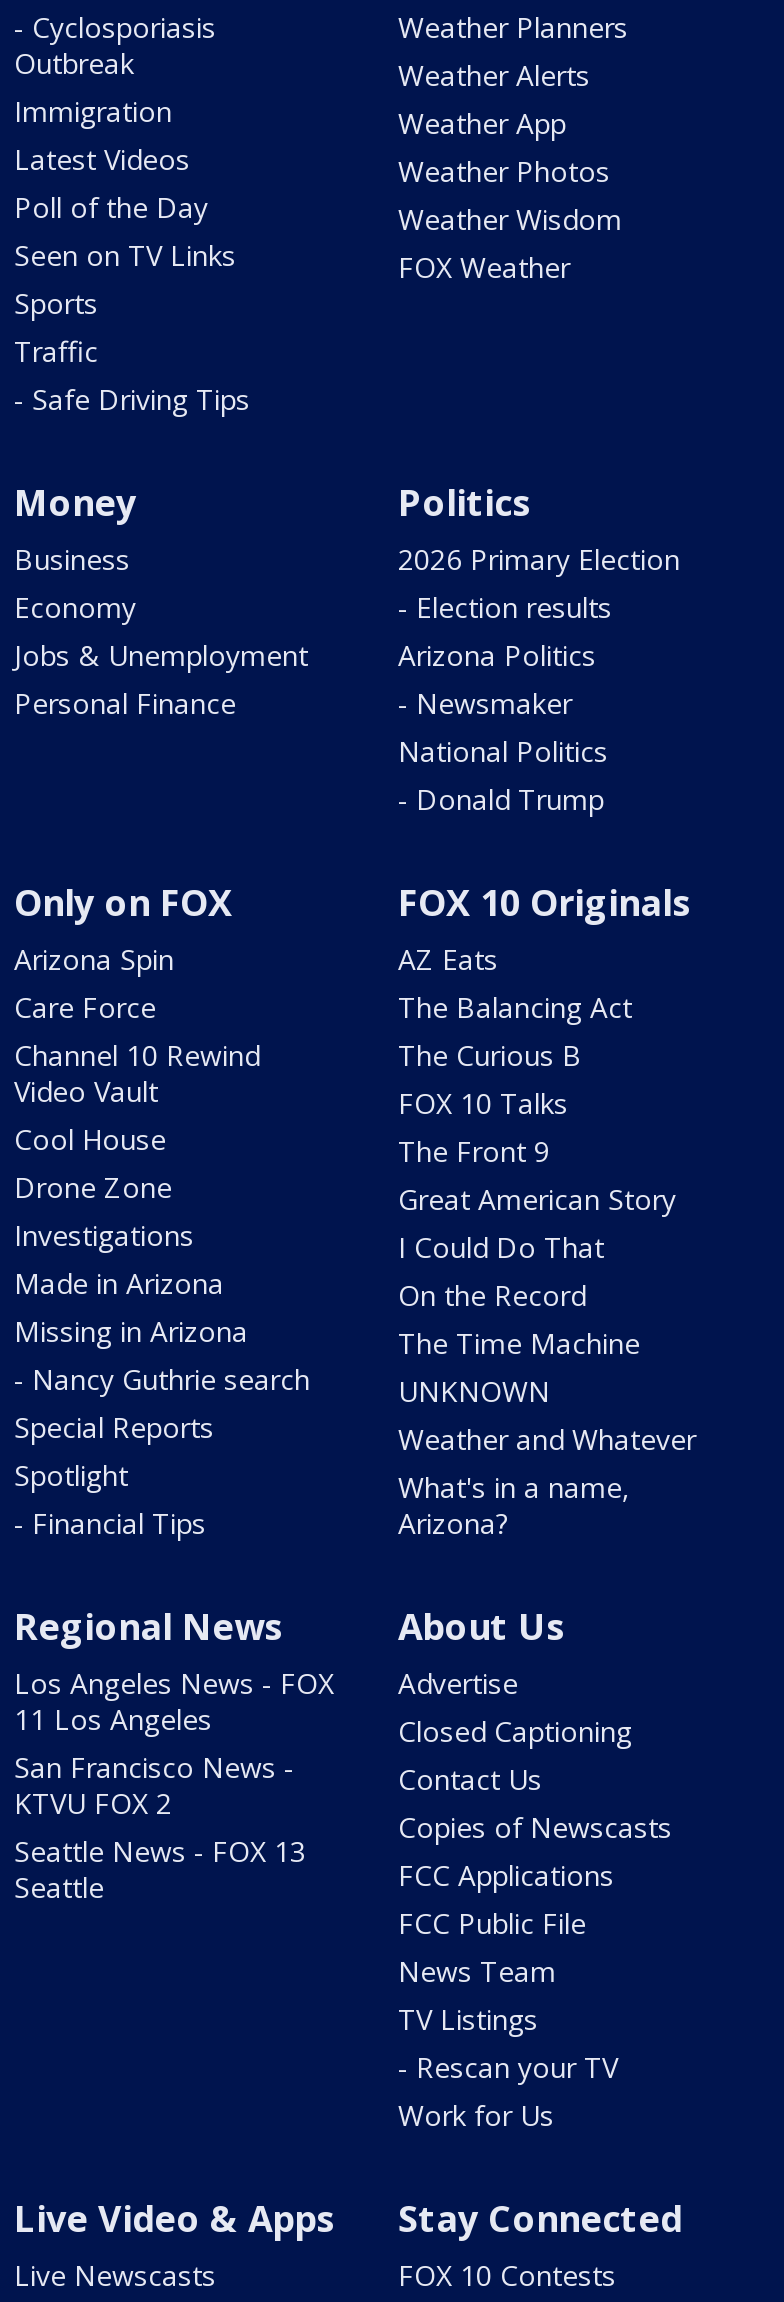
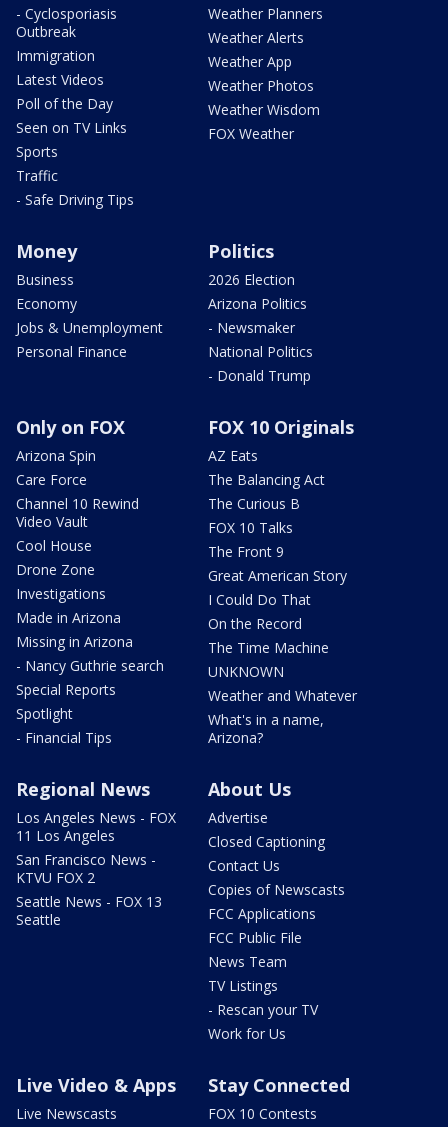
- 2026 Primary Election
- - Election results
+ 2026 Election
